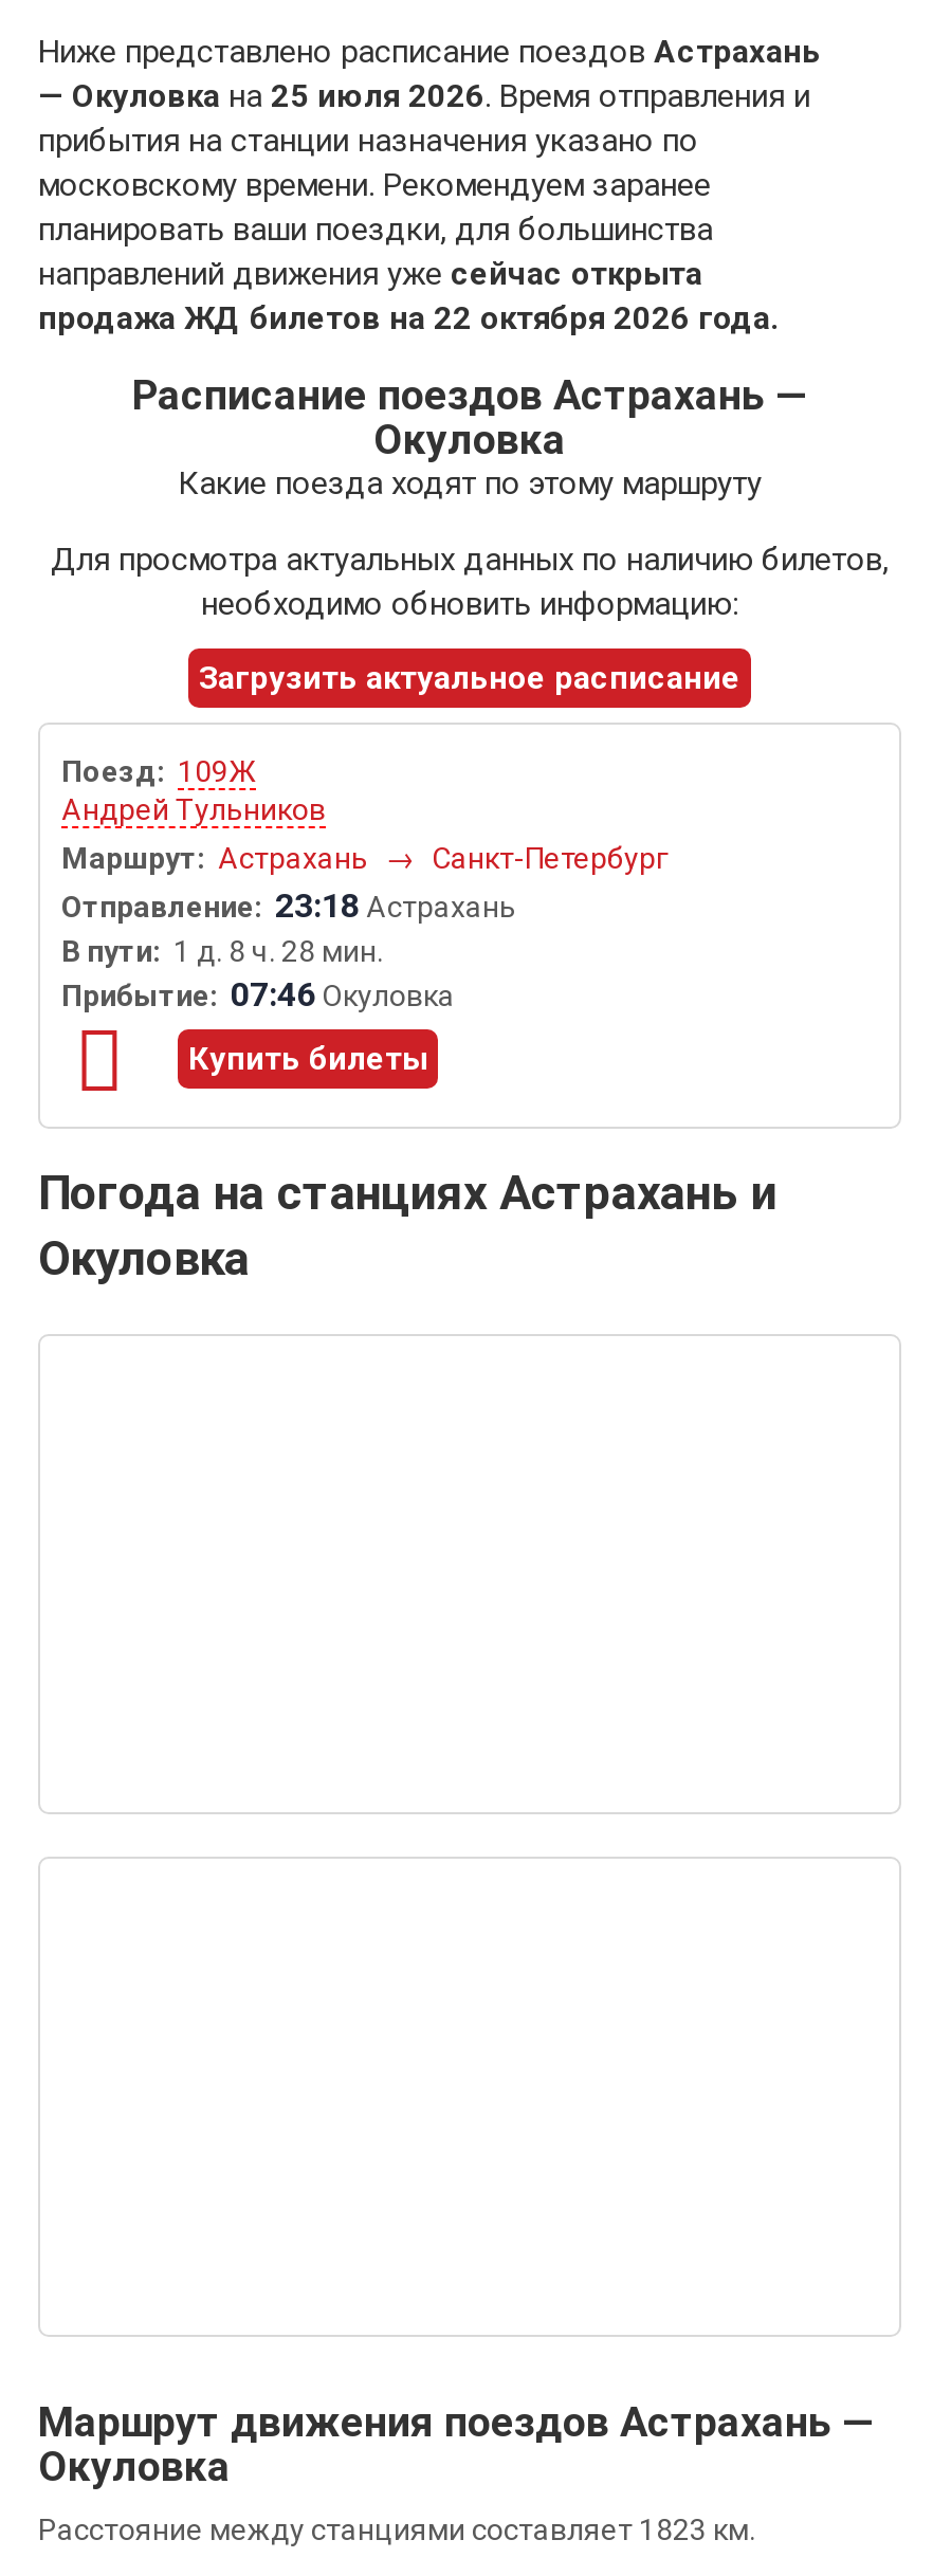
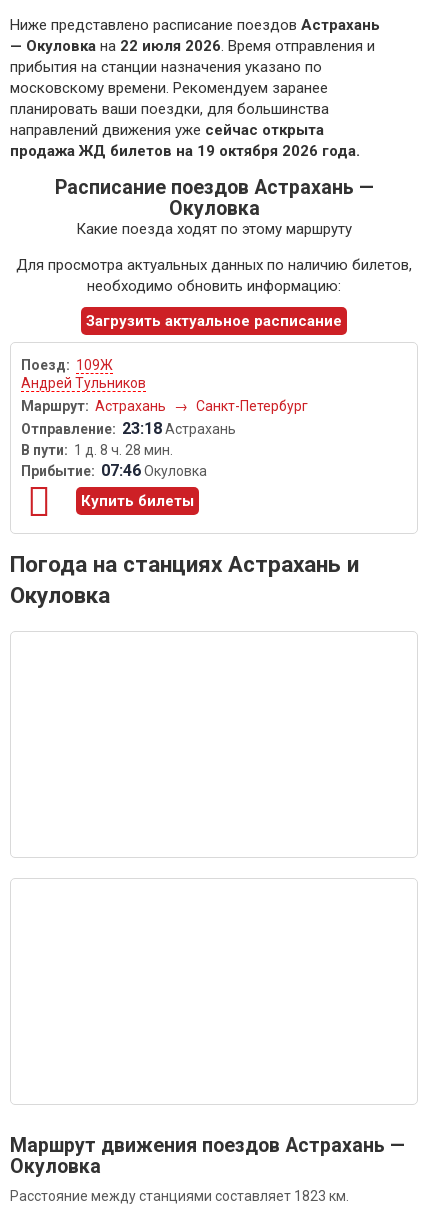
- — Окуловка на 25 июля 2026. Время отправления и
+ — Окуловка на 22 июля 2026. Время отправления и

- продажа ЖД билетов на 22 октября 2026 года.
+ продажа ЖД билетов на 19 октября 2026 года.
